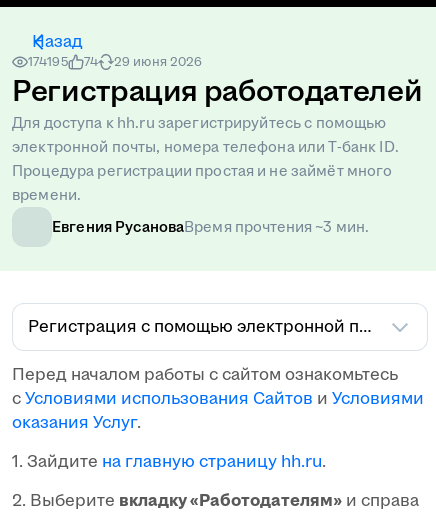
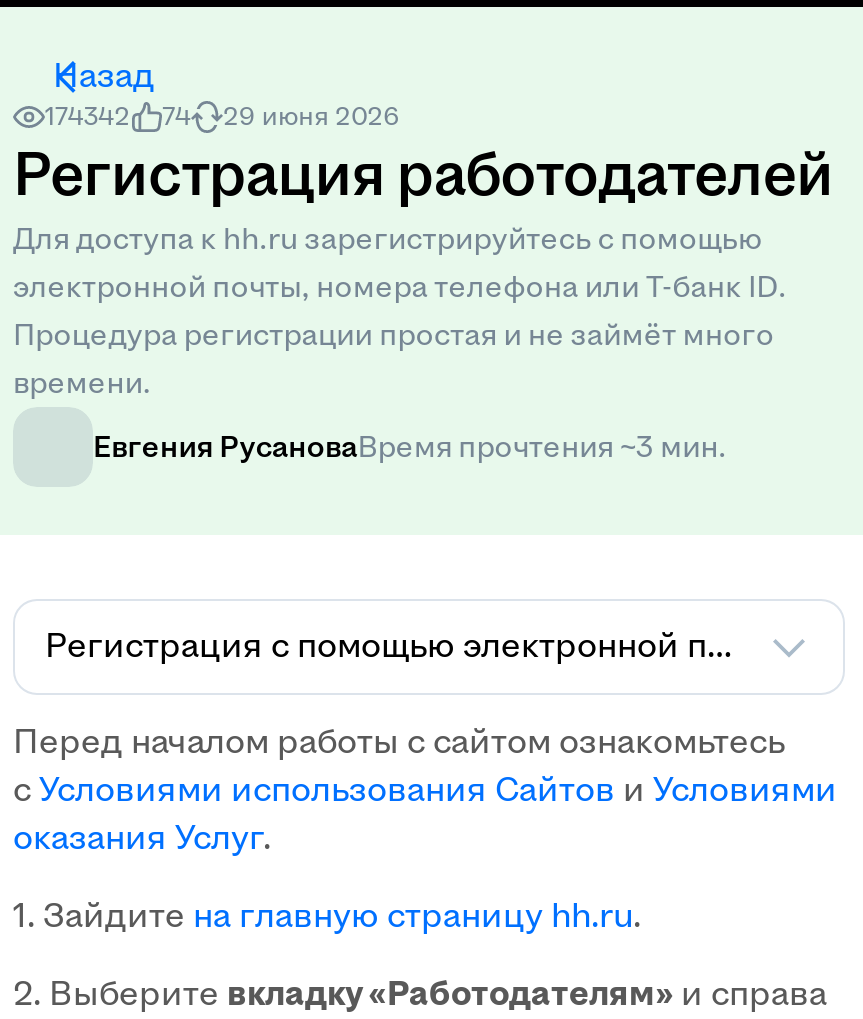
- 174195 74 29 июня 2026
+ 174342 74 29 июня 2026
